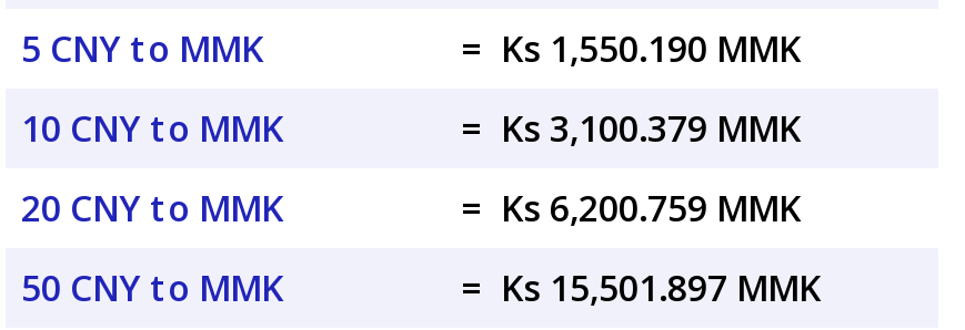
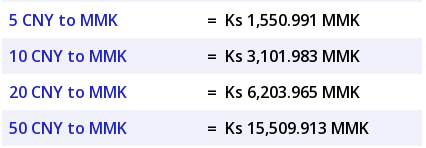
- = Ks 1,550.190 MMK
+ = Ks 1,550.991 MMK

- = Ks 3,100.379 MMK
+ = Ks 3,101.983 MMK

- = Ks 6,200.759 MMK
+ = Ks 6,203.965 MMK

- = Ks 15,501.897 MMK
+ = Ks 15,509.913 MMK
